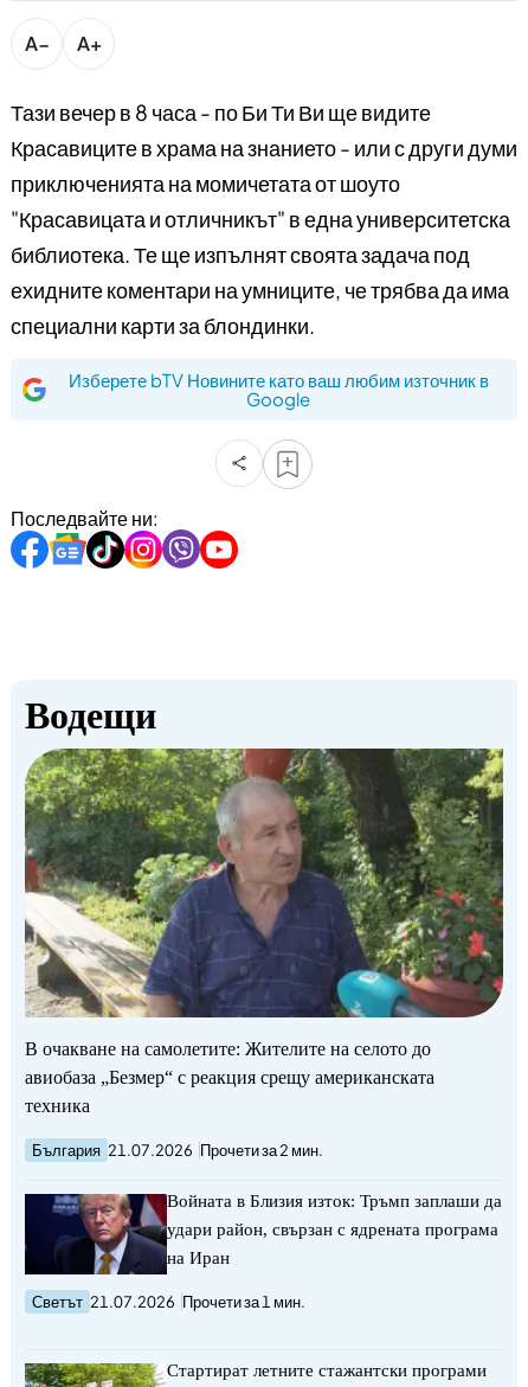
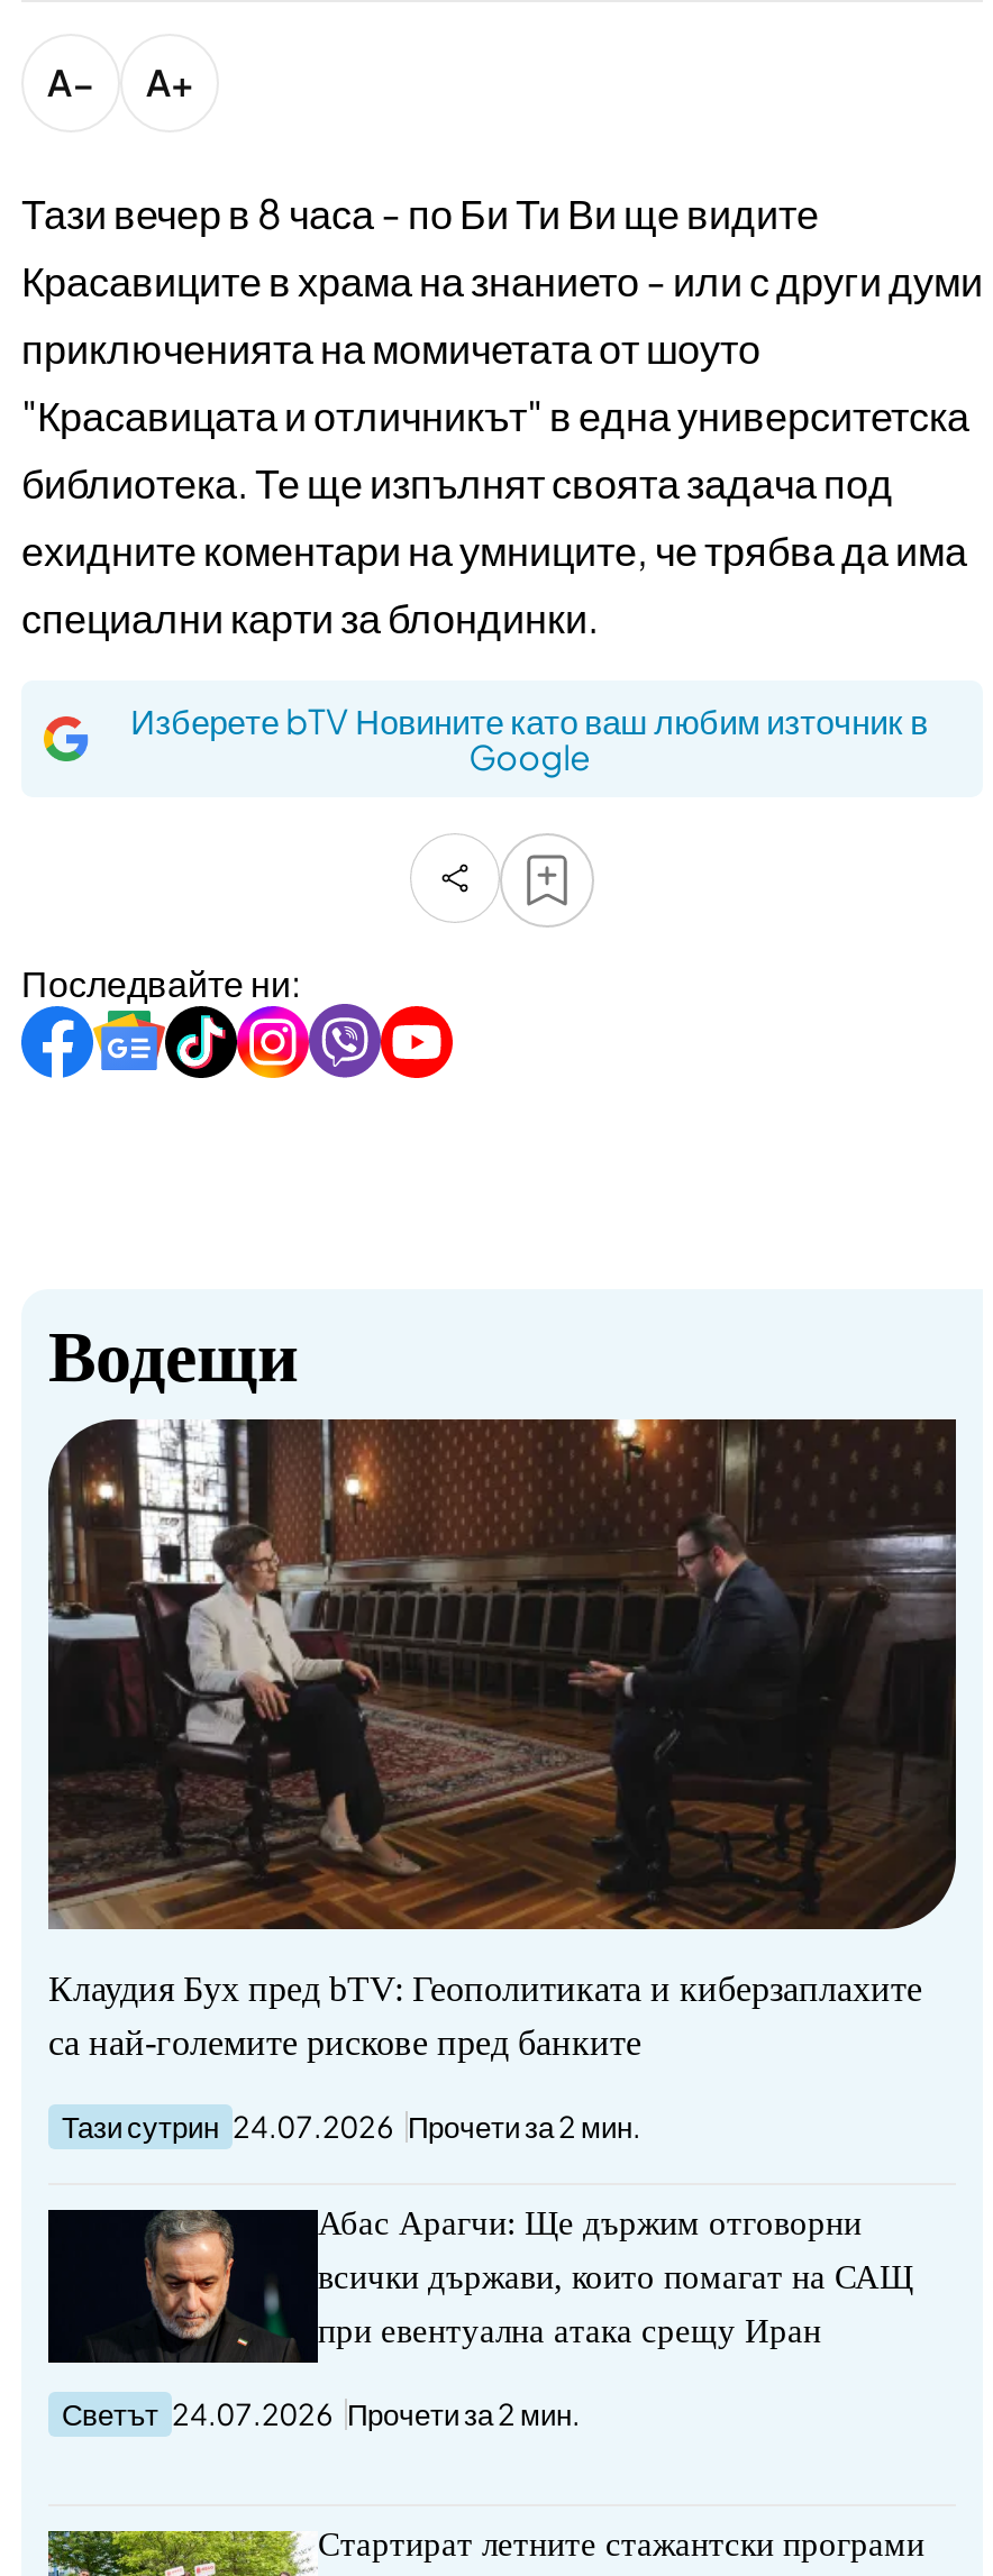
- [image]
- В очакване на самолетите: Жителите на селото до
- авиобаза „Безмер“ с реакция срещу американската
- техника
+ [image]
+ Клаудия Бух пред bTV: Геополитиката и киберзаплахите
+ са най-големите рискове пред банките

- България 21.07.2026 Прочети за 2 мин.
+ Тази сутрин 24.07.2026 Прочети за 2 мин.

- [image]
- Войната в Близия изток: Тръмп заплаши да
+ [image]
+ Абас Арагчи: Ще държим отговорни

- удари район, свързан с ядрената програма
+ всички държави, които помагат на САЩ

- на Иран
+ при евентуална атака срещу Иран

- Светът 21.07.2026 Прочети за 1 мин.
+ Светът 24.07.2026 Прочети за 2 мин.
